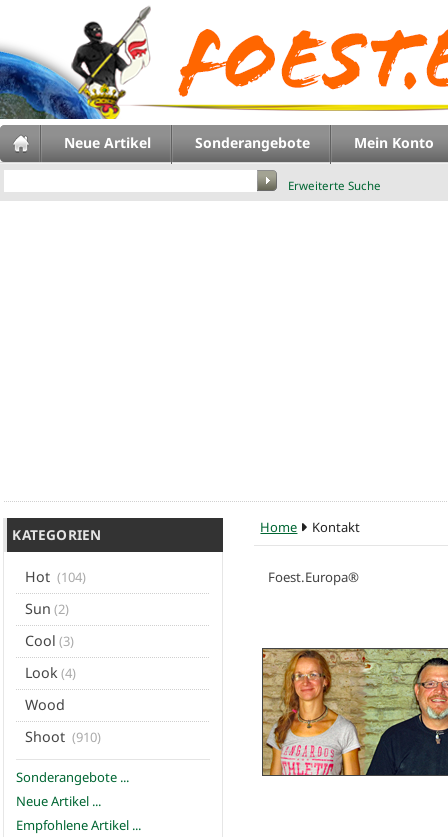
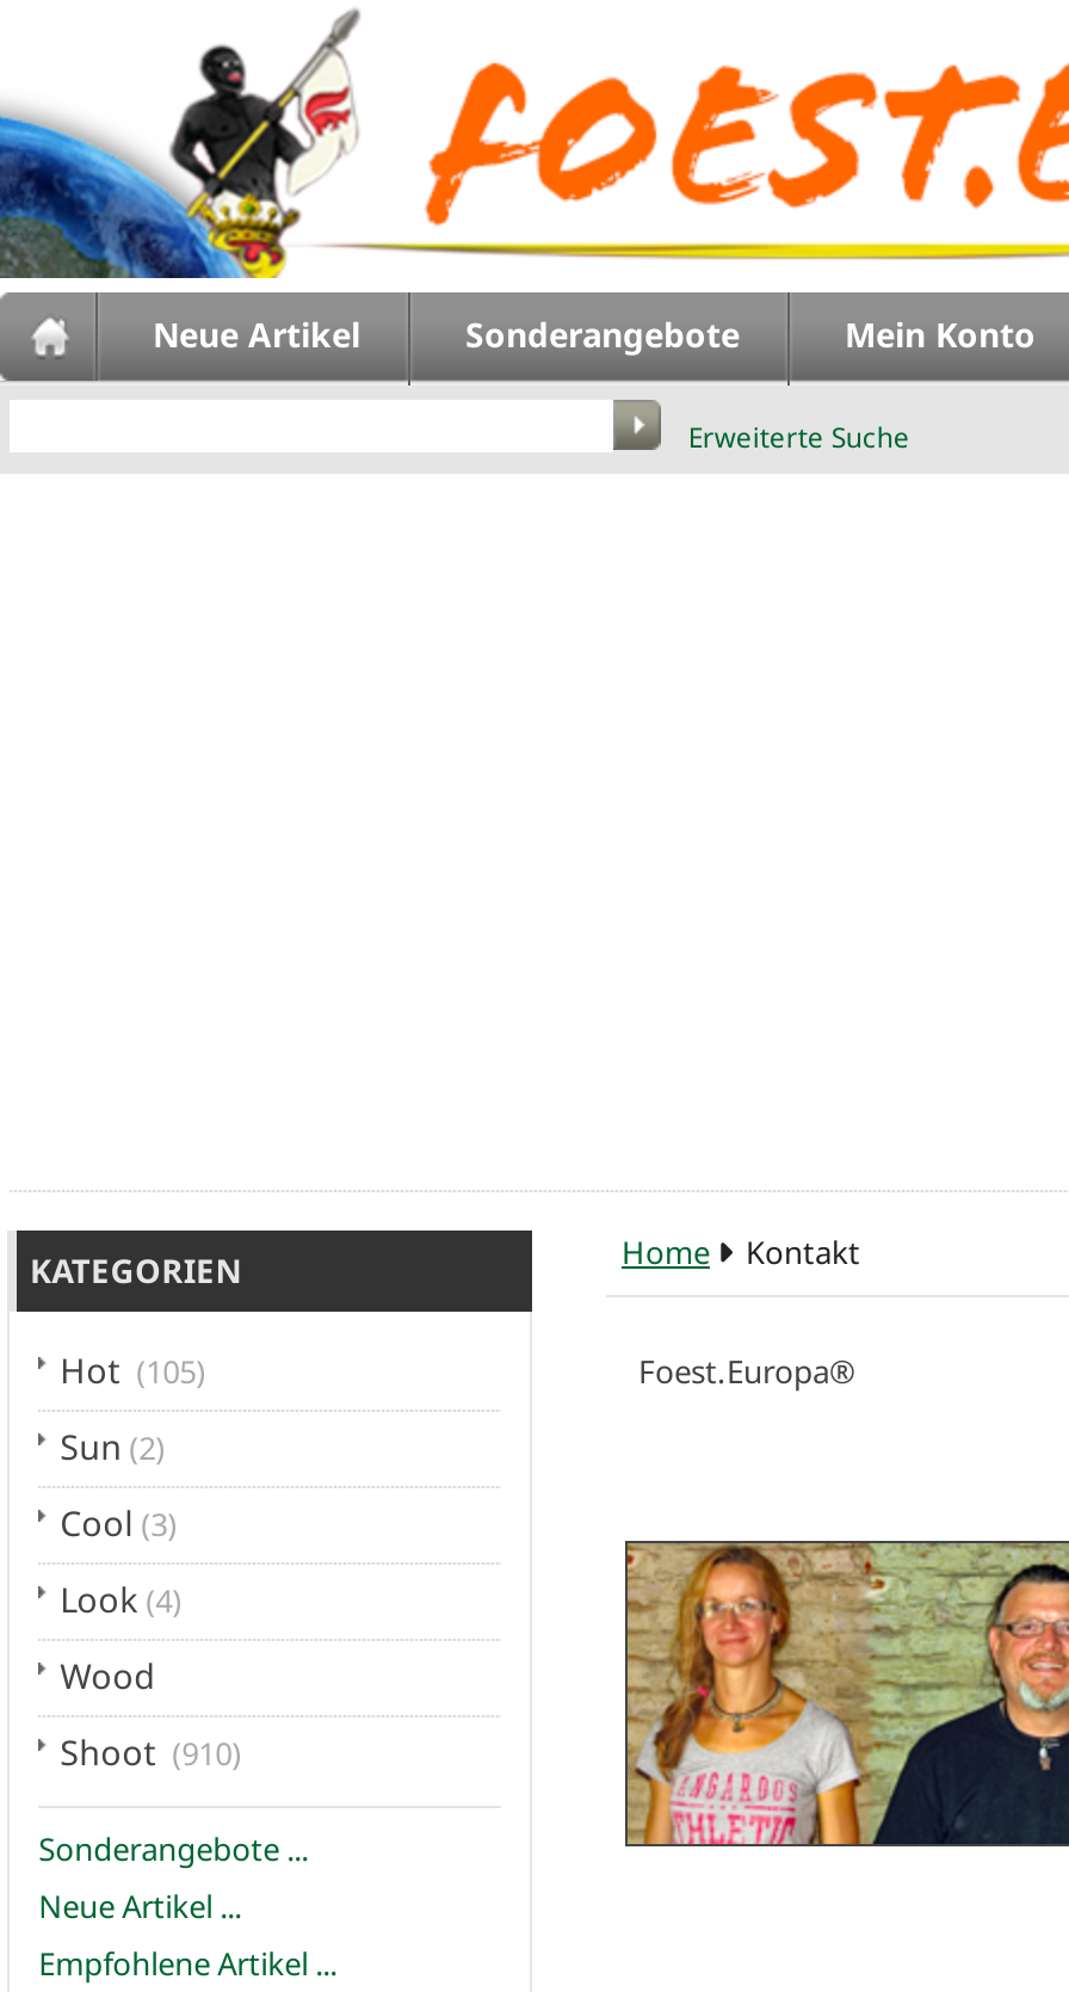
- Hot (104)
+ Hot (105)
